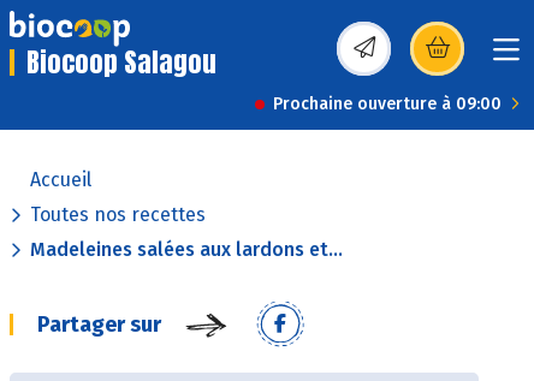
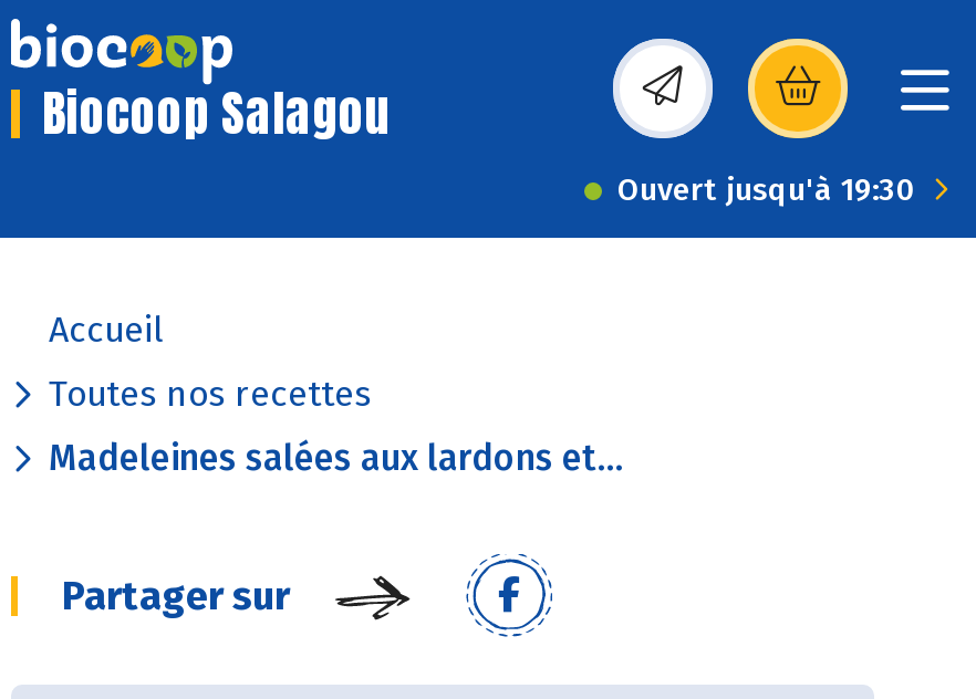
- Prochaine ouverture à 09:00
+ Ouvert jusqu'à 19:30
